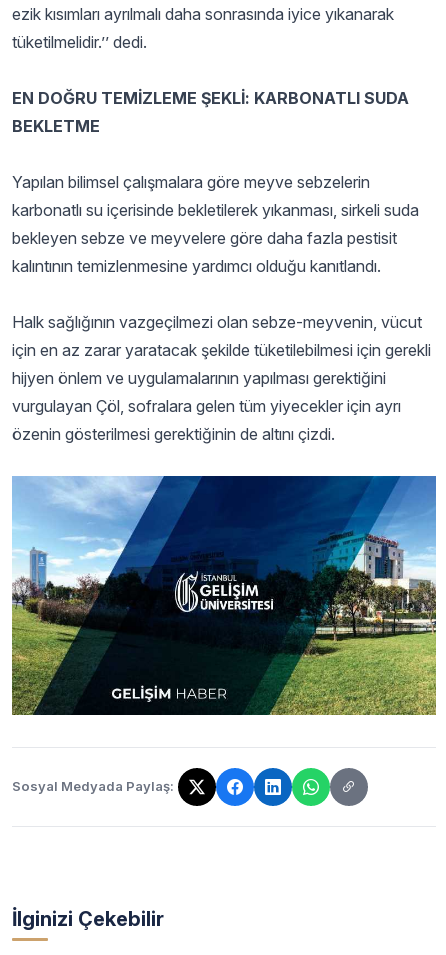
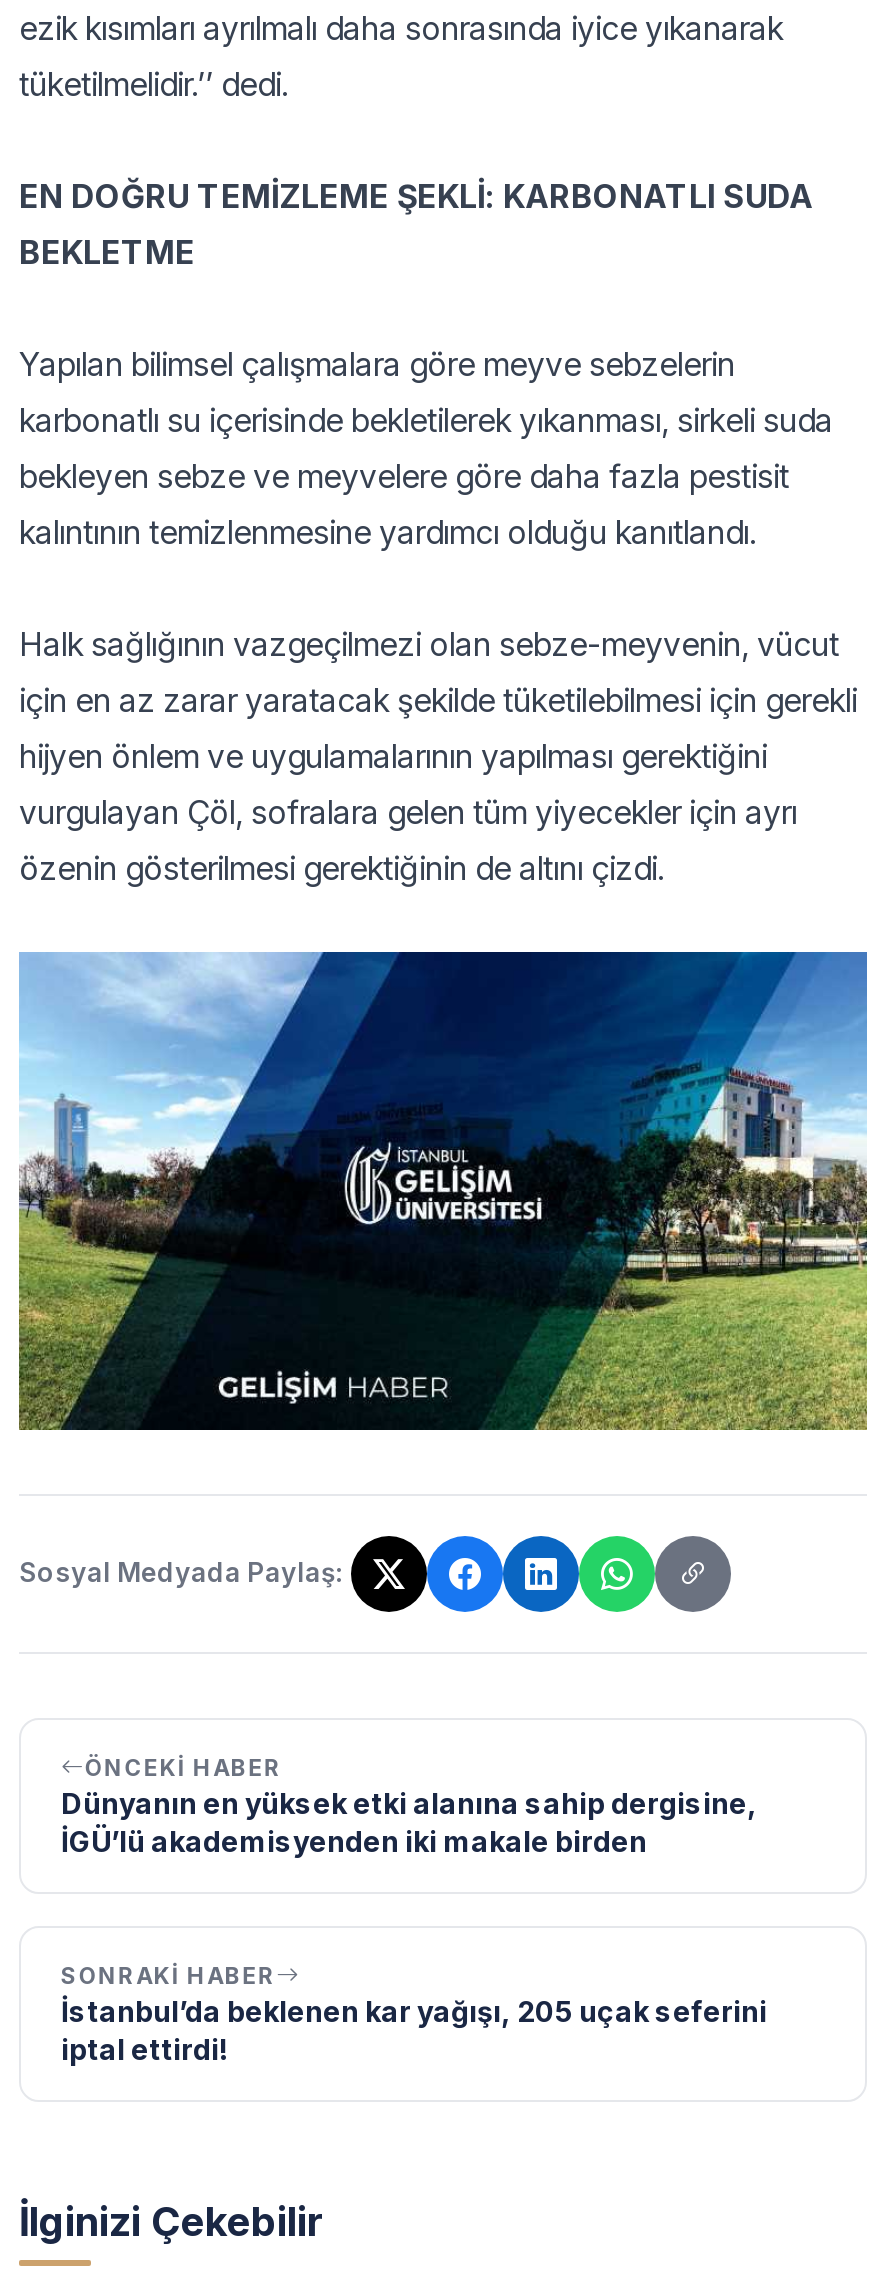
+ ÖNCEKI HABER
+ Dünyanın en yüksek etki alanına sahip dergisine,
+ İGÜ’lü akademisyenden iki makale birden

+ SONRAKI HABER
+ İstanbul’da beklenen kar yağışı, 205 uçak seferini
+ iptal ettirdi!
